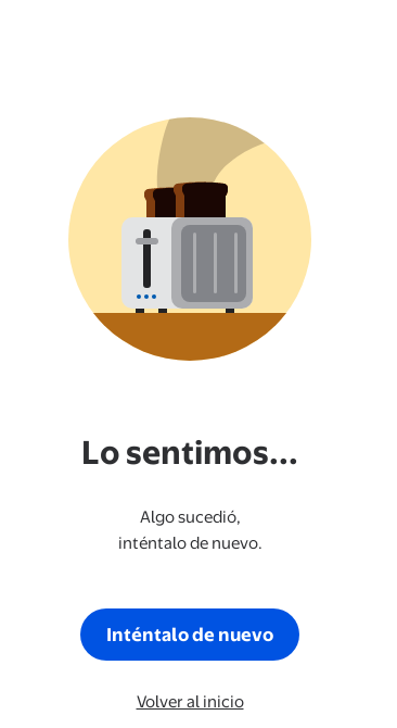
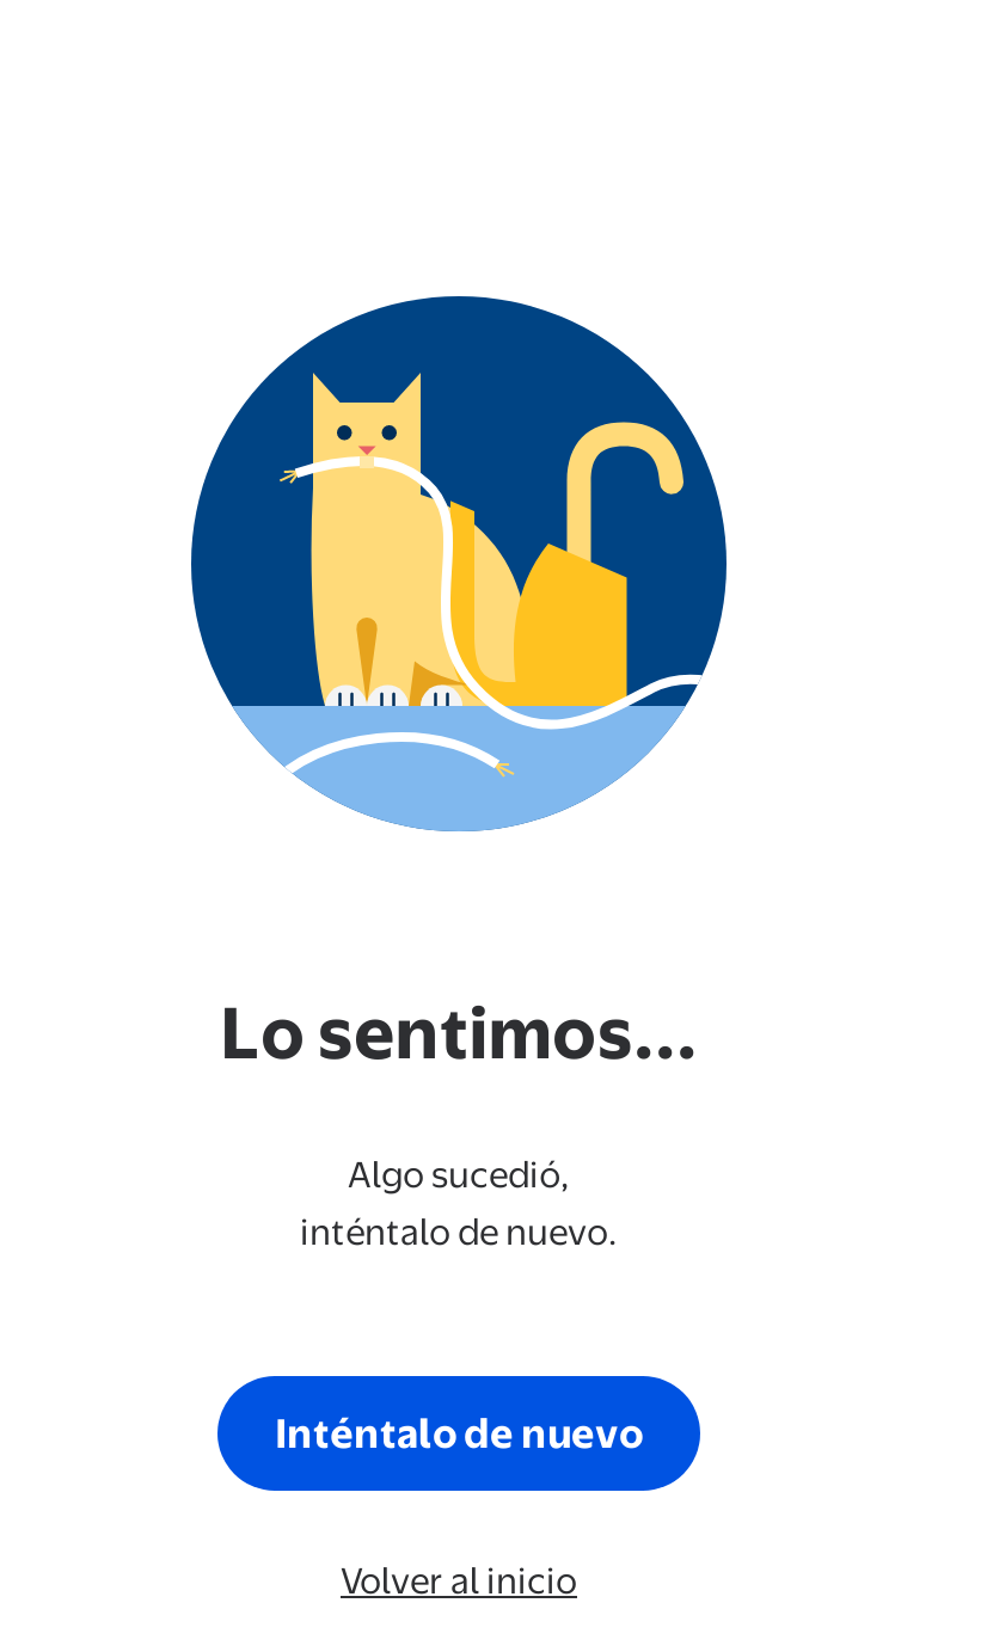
- [image]
+ [image]
